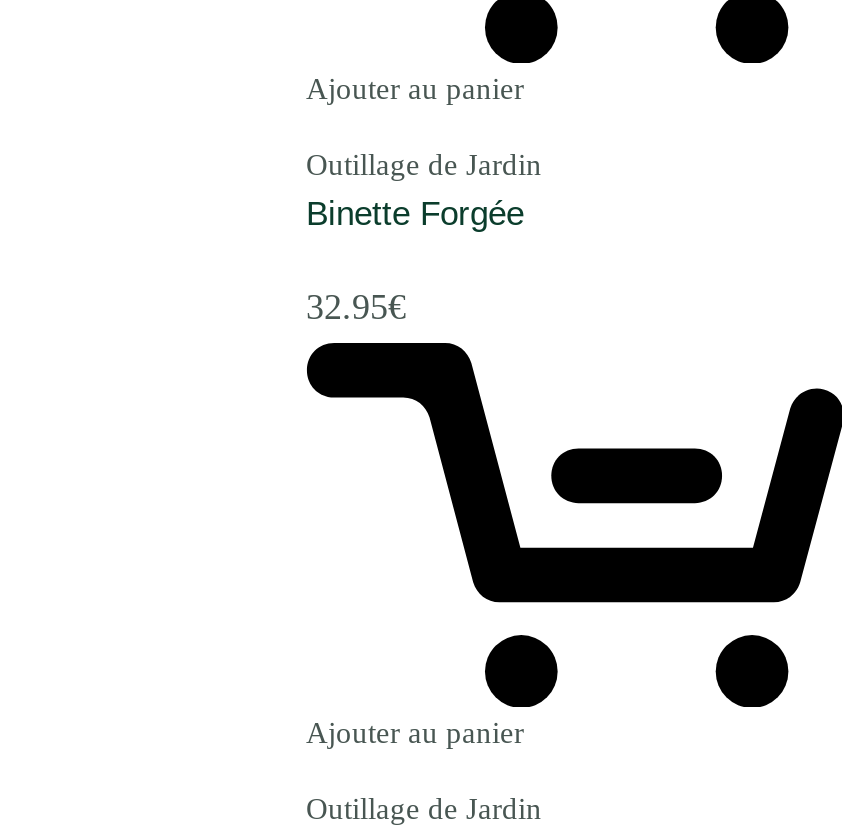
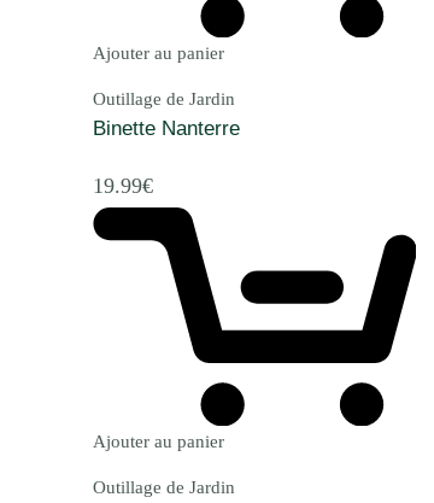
- Binette Forgée
+ Binette Nanterre

- 32.95€
+ 19.99€
